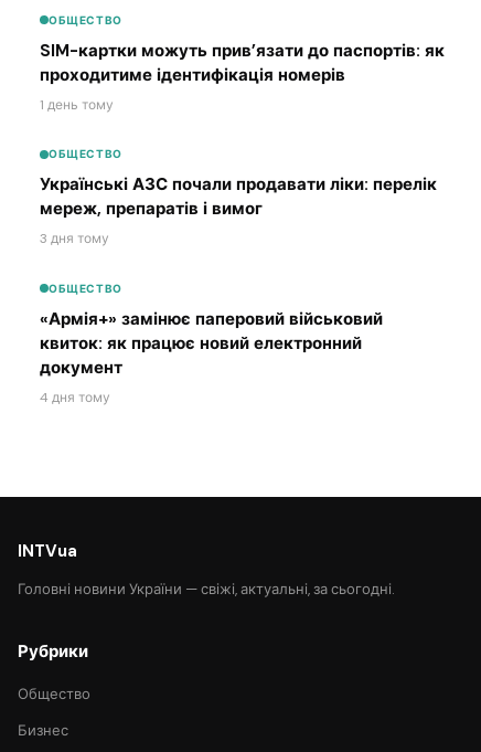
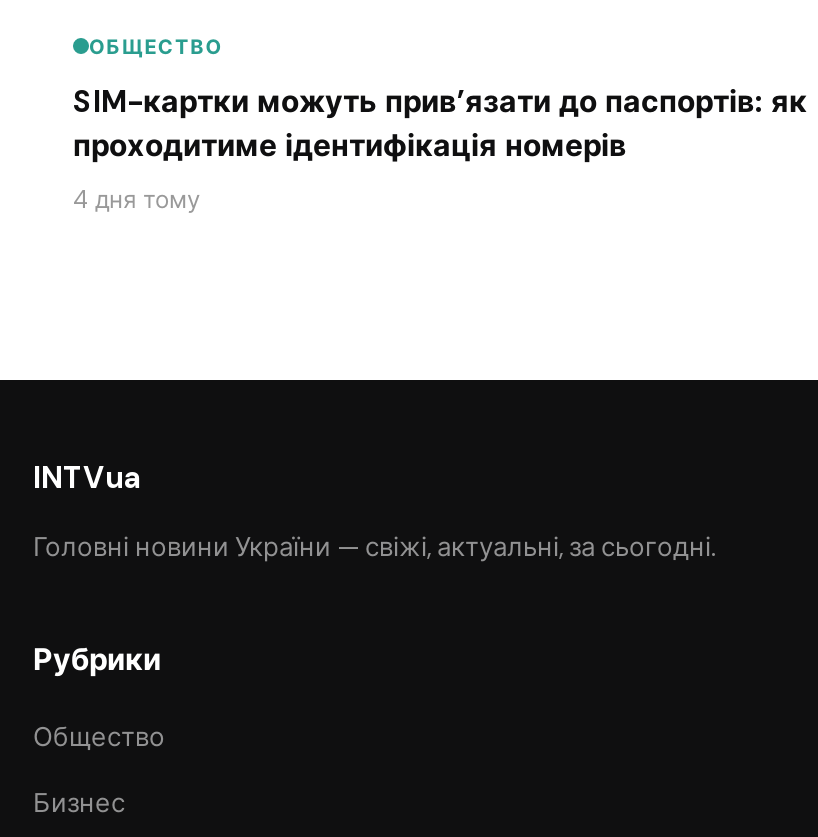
- 1 день тому
- ОБЩЕСТВО
- Українські АЗС почали продавати ліки: перелік
- мереж, препаратів і вимог
- 3 дня тому
- ОБЩЕСТВО
- «Армія+» замінює паперовий військовий
- квиток: як працює новий електронний
- документ
